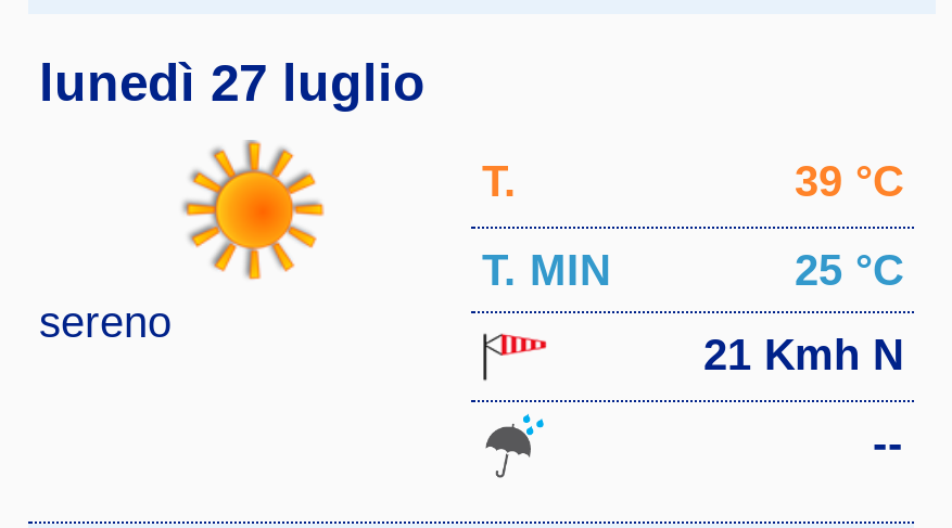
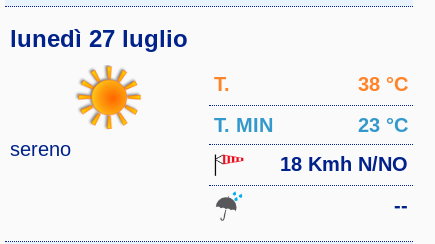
- 39 °C
+ 38 °C

- 25 °C
+ 23 °C

- 21 Kmh N
+ 18 Kmh N/NO
